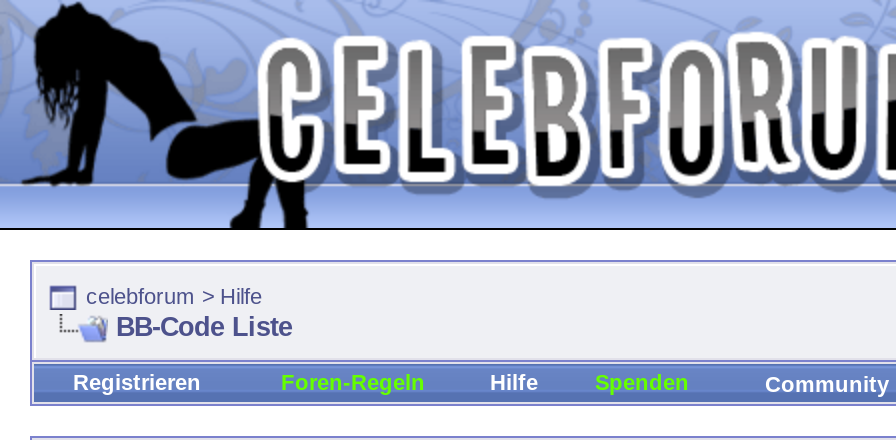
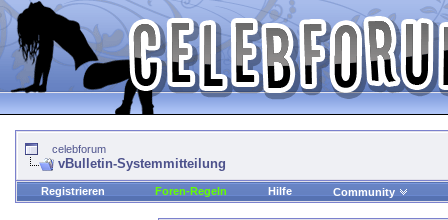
- celebforum > Hilfe
- BB-Code Liste
+ celebforum
+ vBulletin-Systemmitteilung

- Spenden
